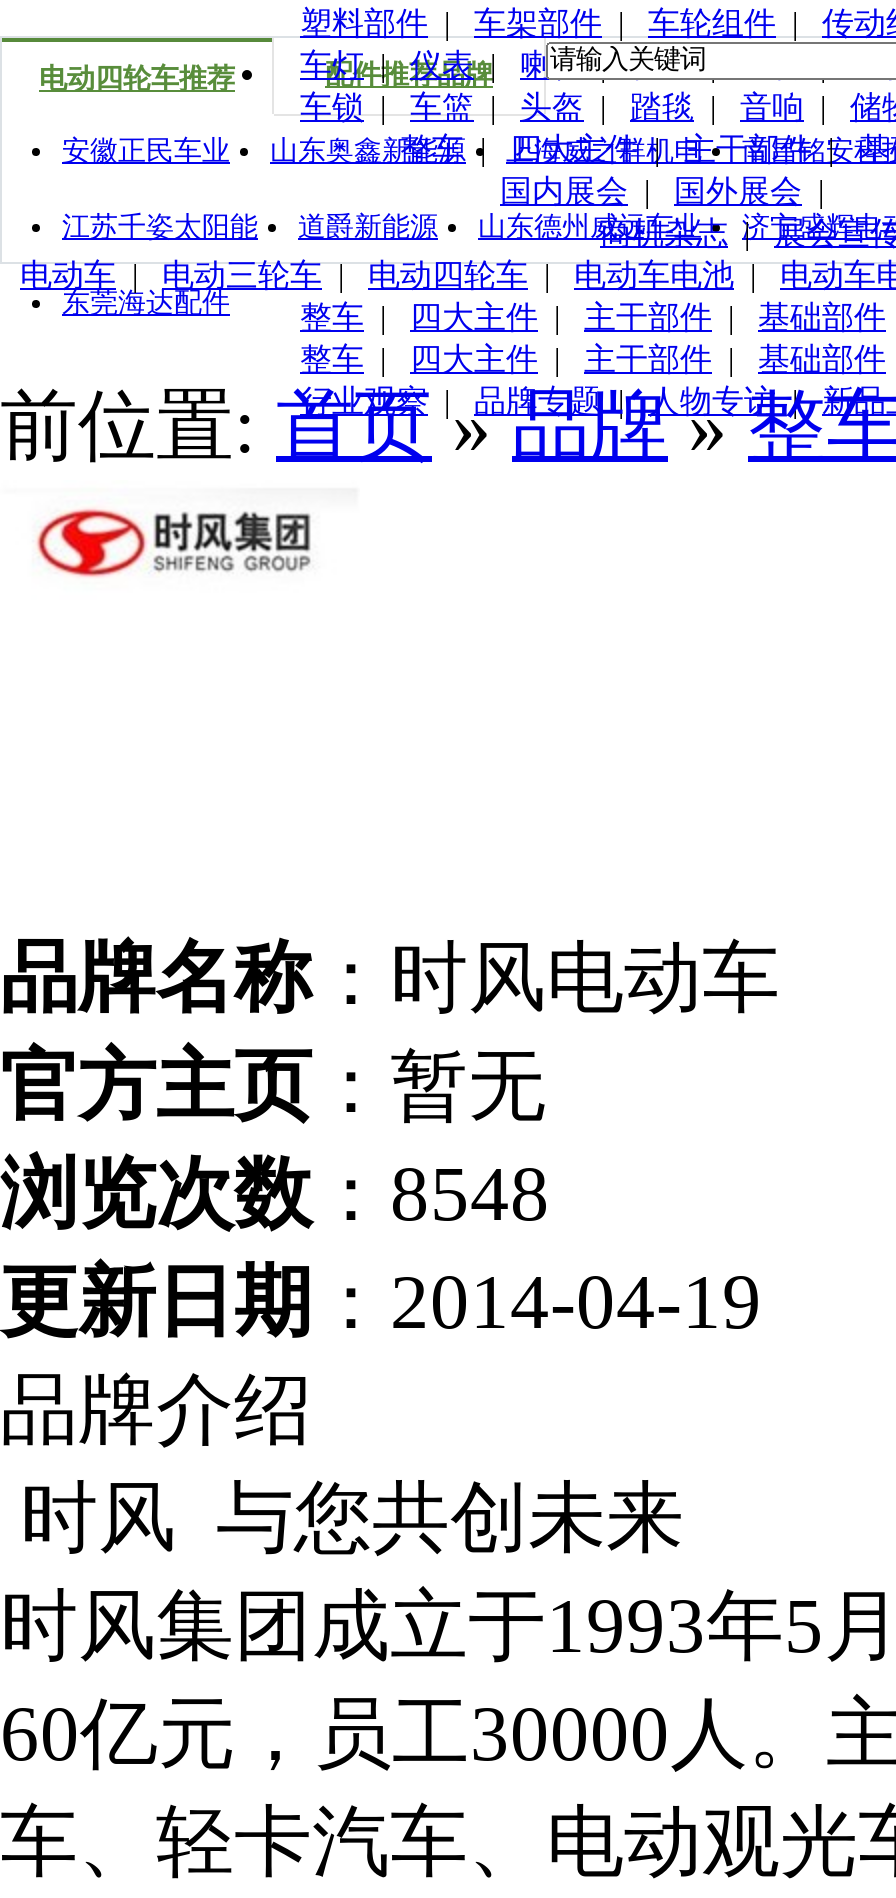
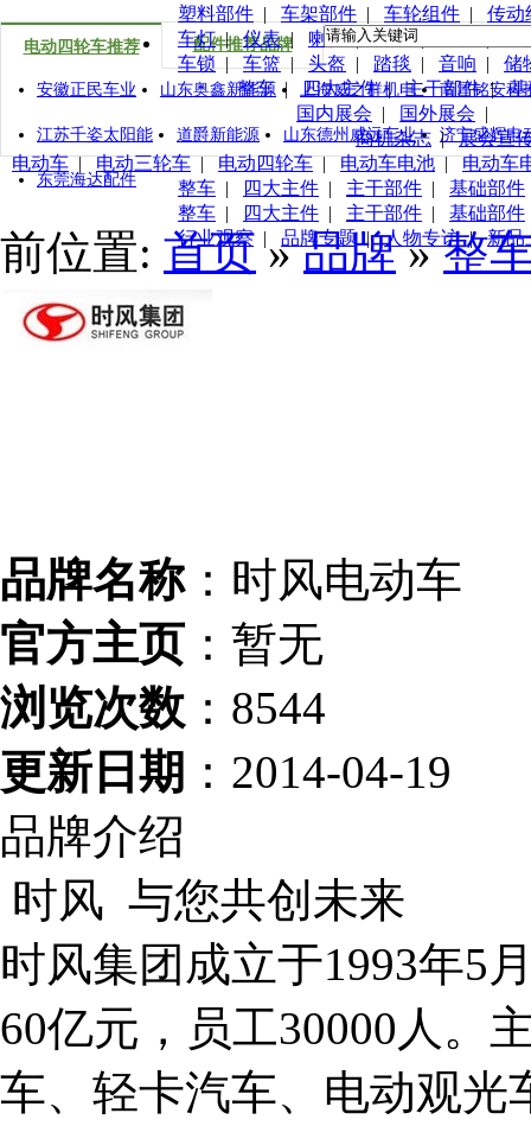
- 浏览次数：8548
+ 浏览次数：8544
